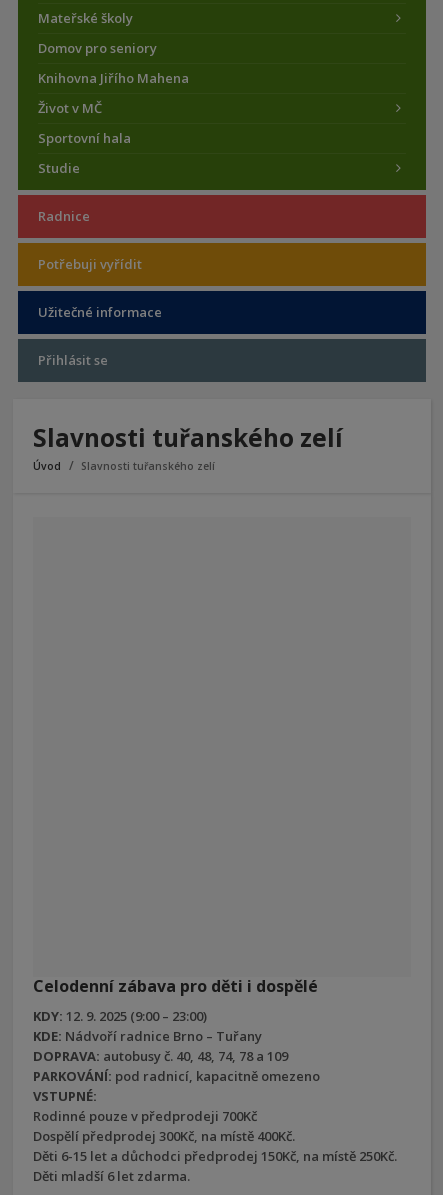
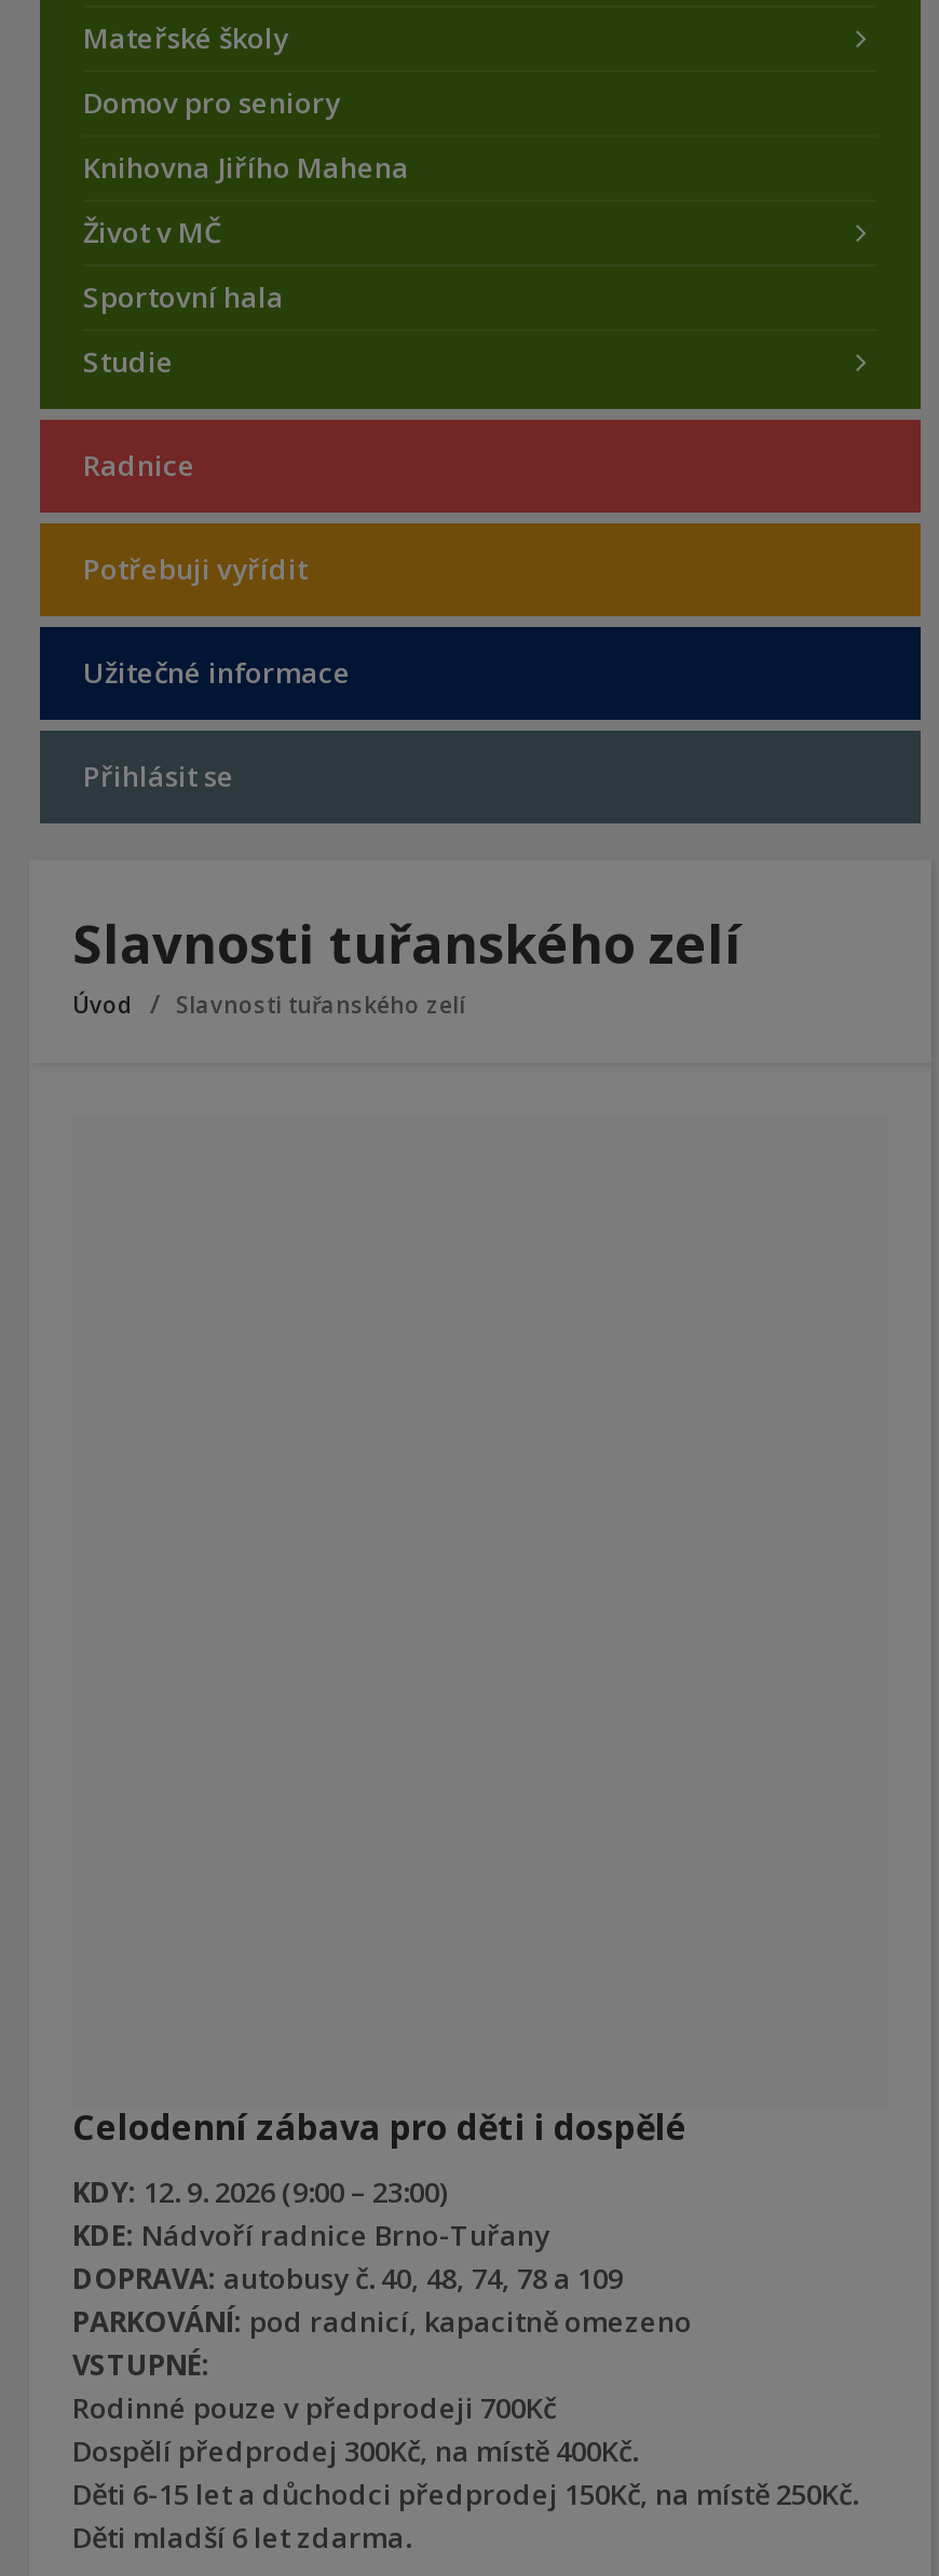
- KDY: 12. 9. 2025 (9:00 – 23:00)
- KDE: Nádvoří radnice Brno – Tuřany
+ KDY: 12. 9. 2026 (9:00 – 23:00)
+ KDE: Nádvoří radnice Brno-Tuřany
